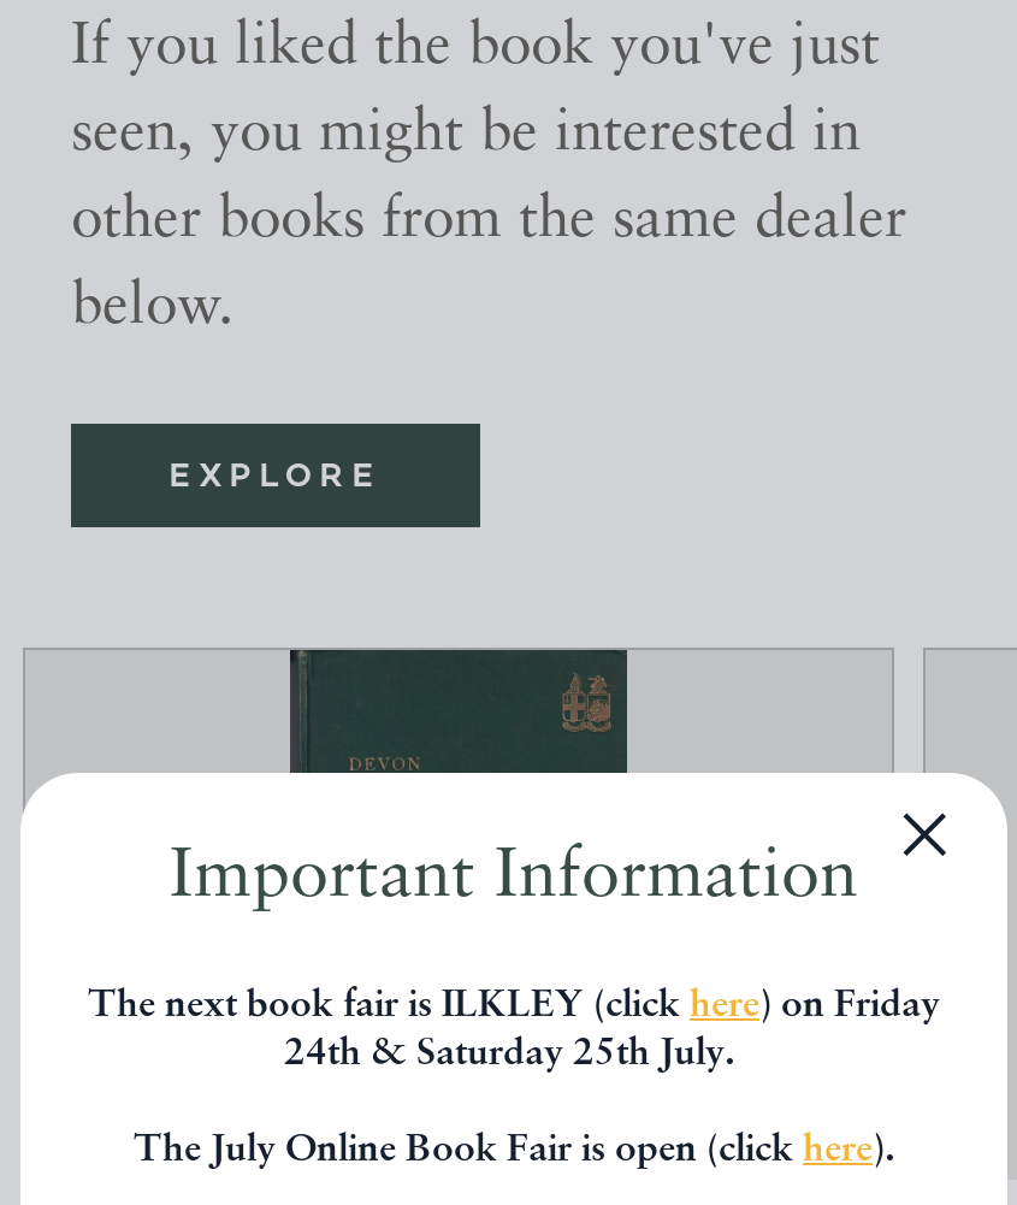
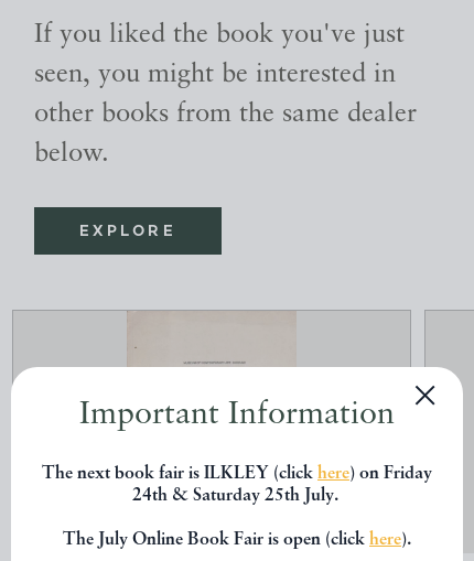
- [image]
